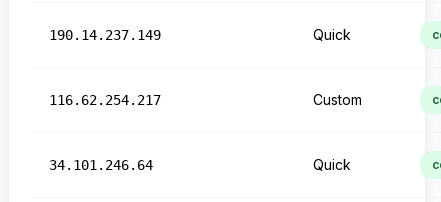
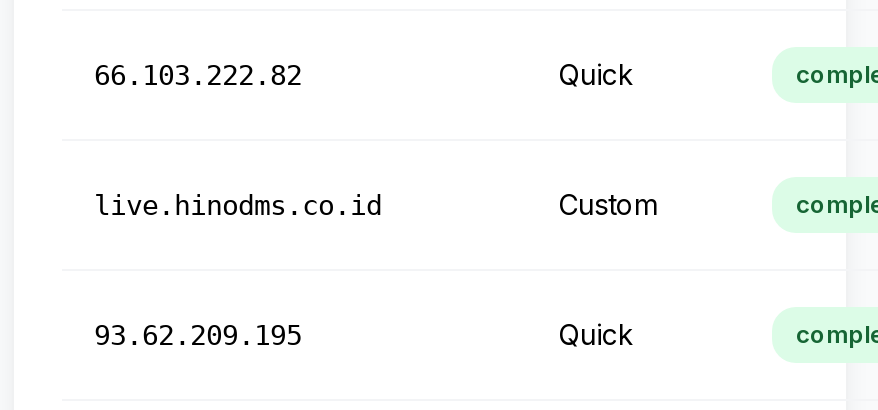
- 190.14.237.149
+ 66.103.222.82

- 116.62.254.217
+ live.hinodms.co.id

- 34.101.246.64
+ 93.62.209.195
